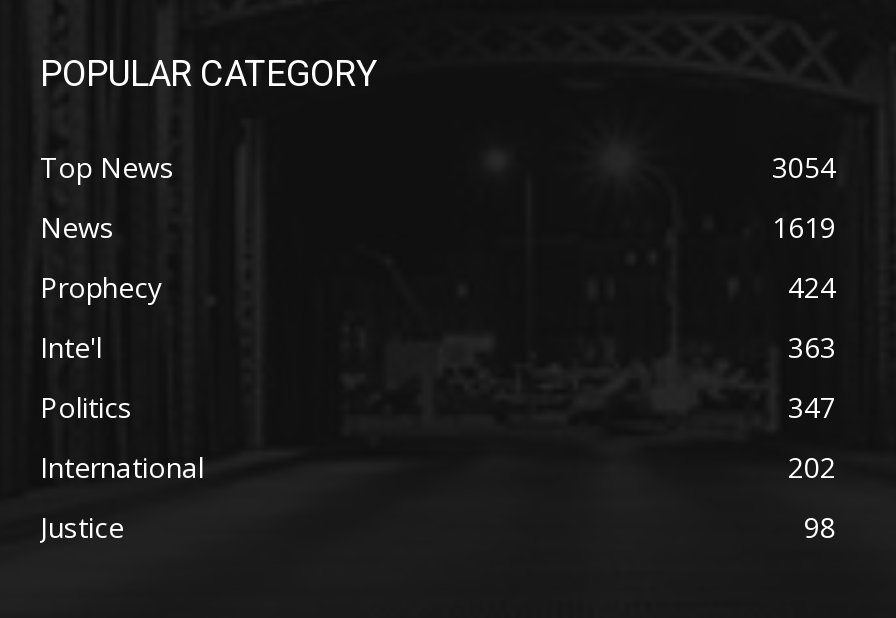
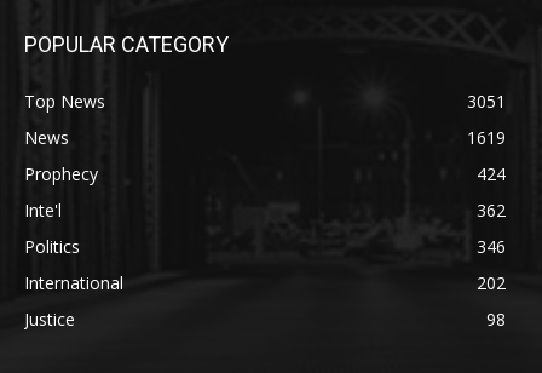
- 3054
+ 3051

- 363
+ 362

- 347
+ 346
